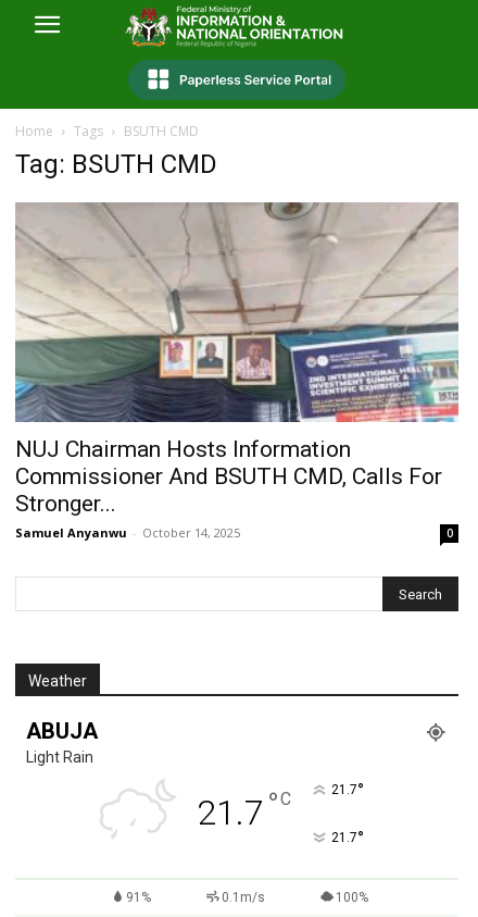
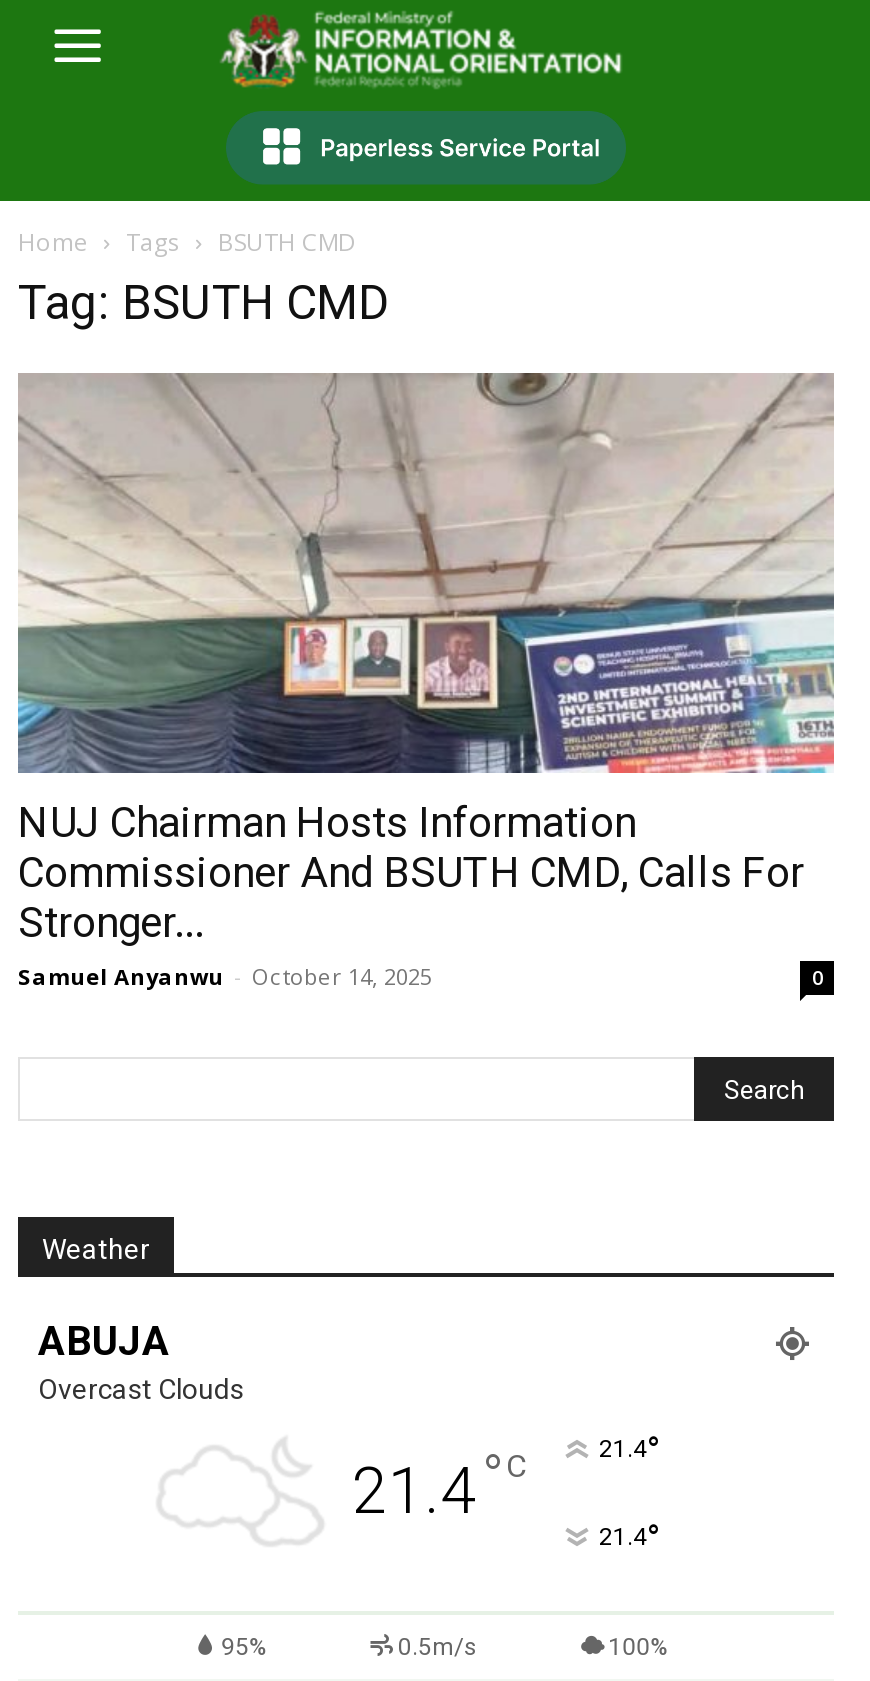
- Light Rain
- 21.7 °C
- 21.7°
+ Overcast Clouds
+ 21.4 °C
+ 21.4°

- 21.7°
+ 21.4°

- 91%
- 0.1m/s
+ 95%
+ 0.5m/s
